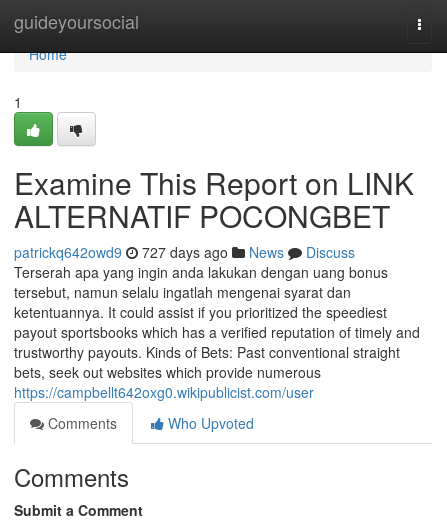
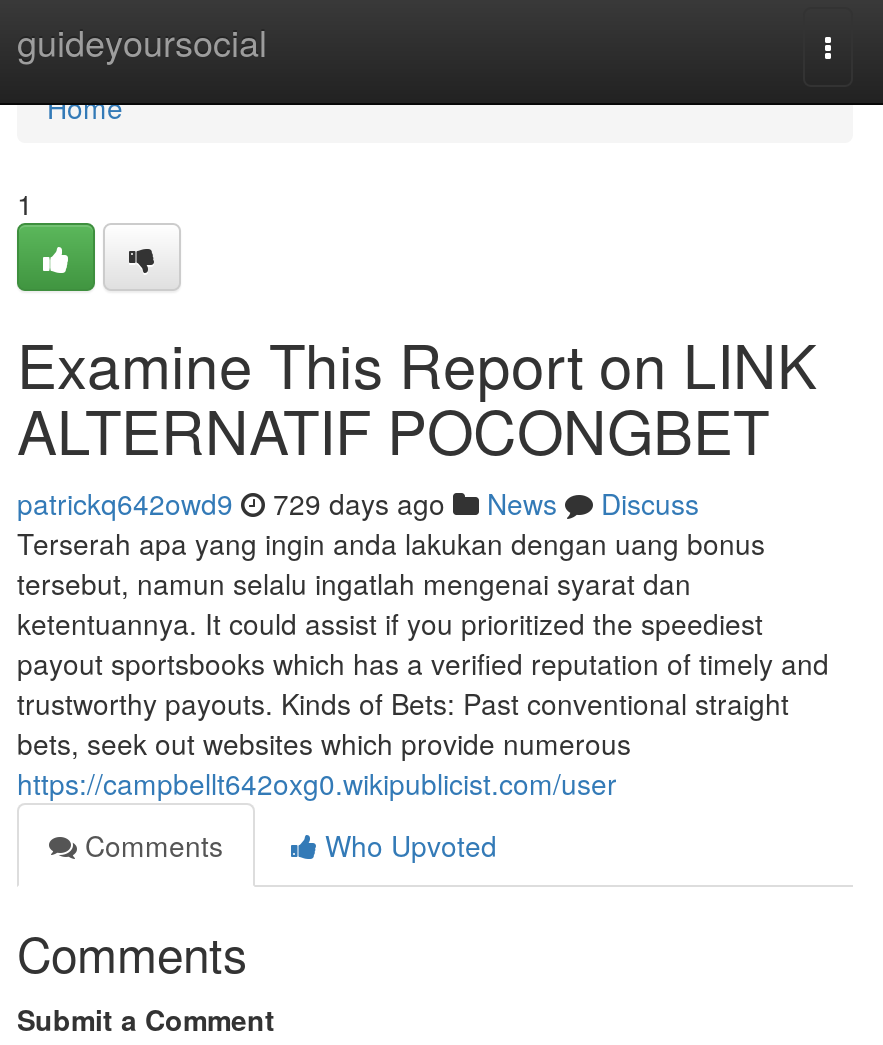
- patrickq642owd9 727 days ago News Discuss
+ patrickq642owd9 729 days ago News Discuss
